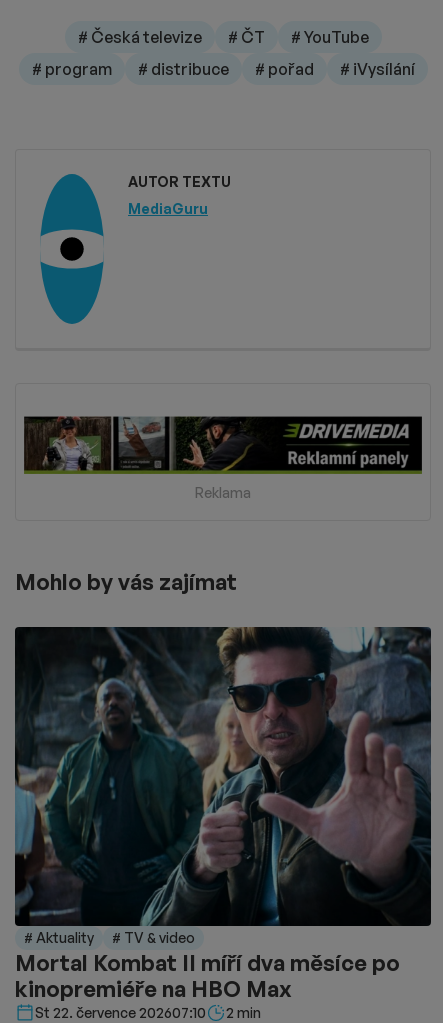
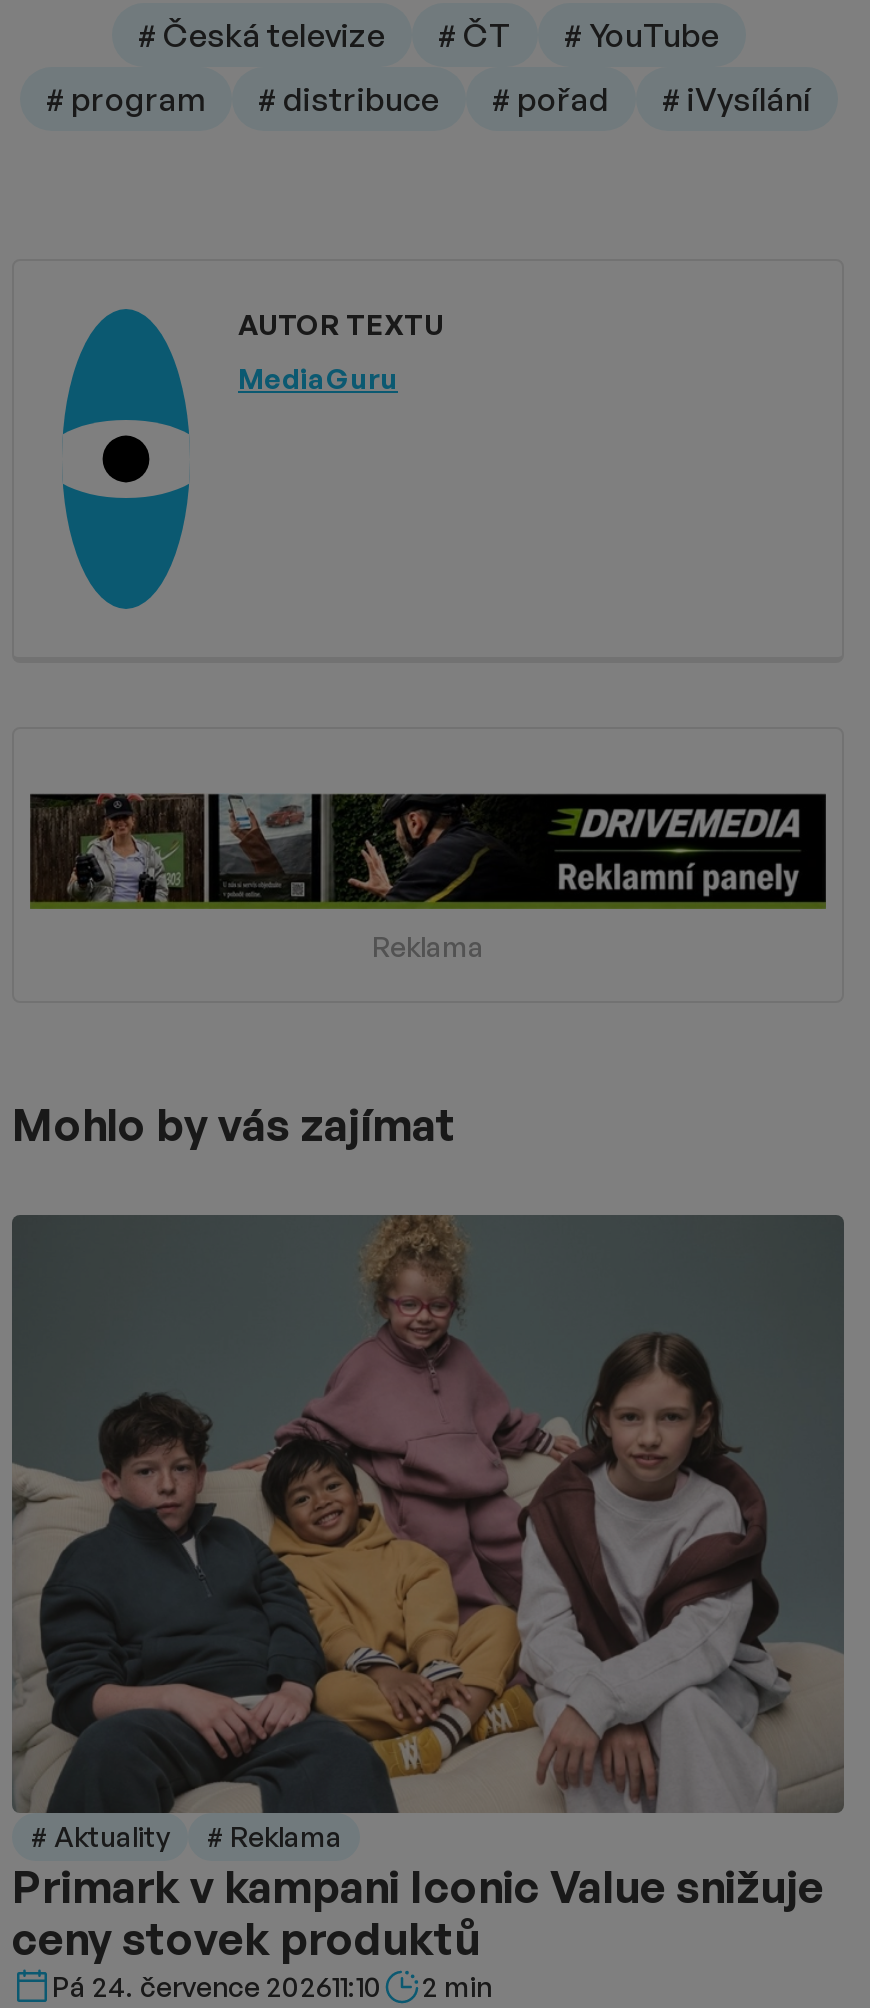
- [image]
- # TV & video
- Mortal Kombat II míří dva měsíce po
- kinopremiéře na HBO Max
- St 22. července 202607:10
+ [image]
+ # Reklama
+ Primark v kampani Iconic Value snižuje
+ ceny stovek produktů
+ Pá 24. července 202611:10
